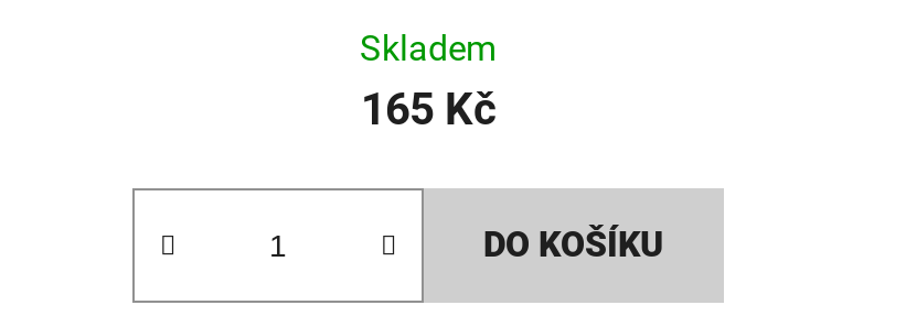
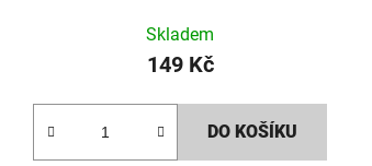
- 165 Kč
+ 149 Kč
